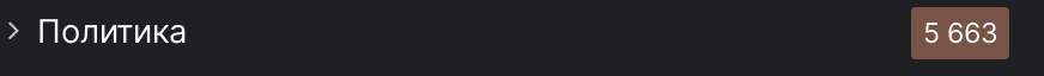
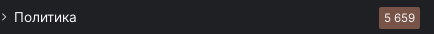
- 5 663
+ 5 659
